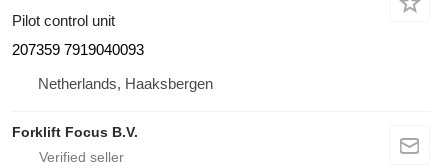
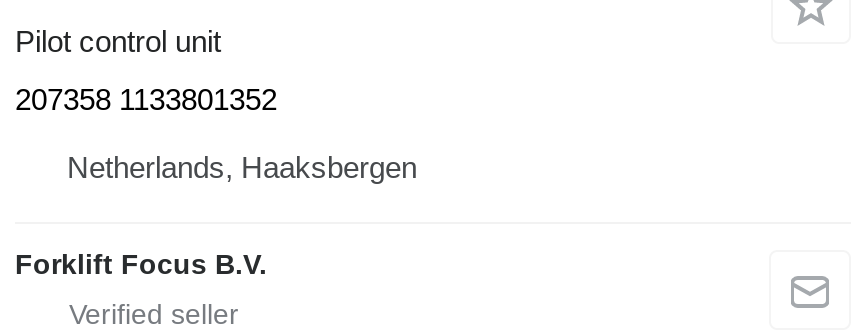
- 207359 7919040093
+ 207358 1133801352
